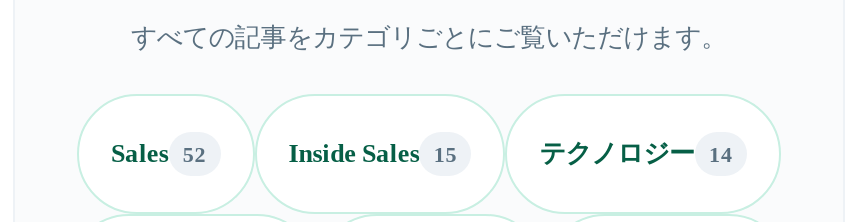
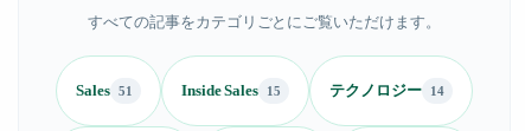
- Sales 52
+ Sales 51
